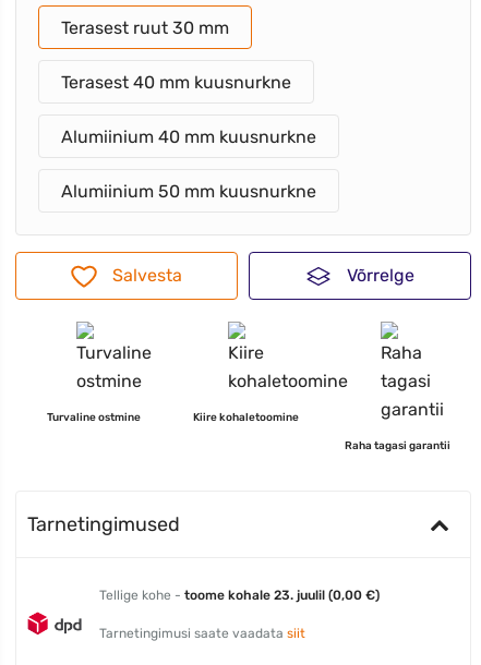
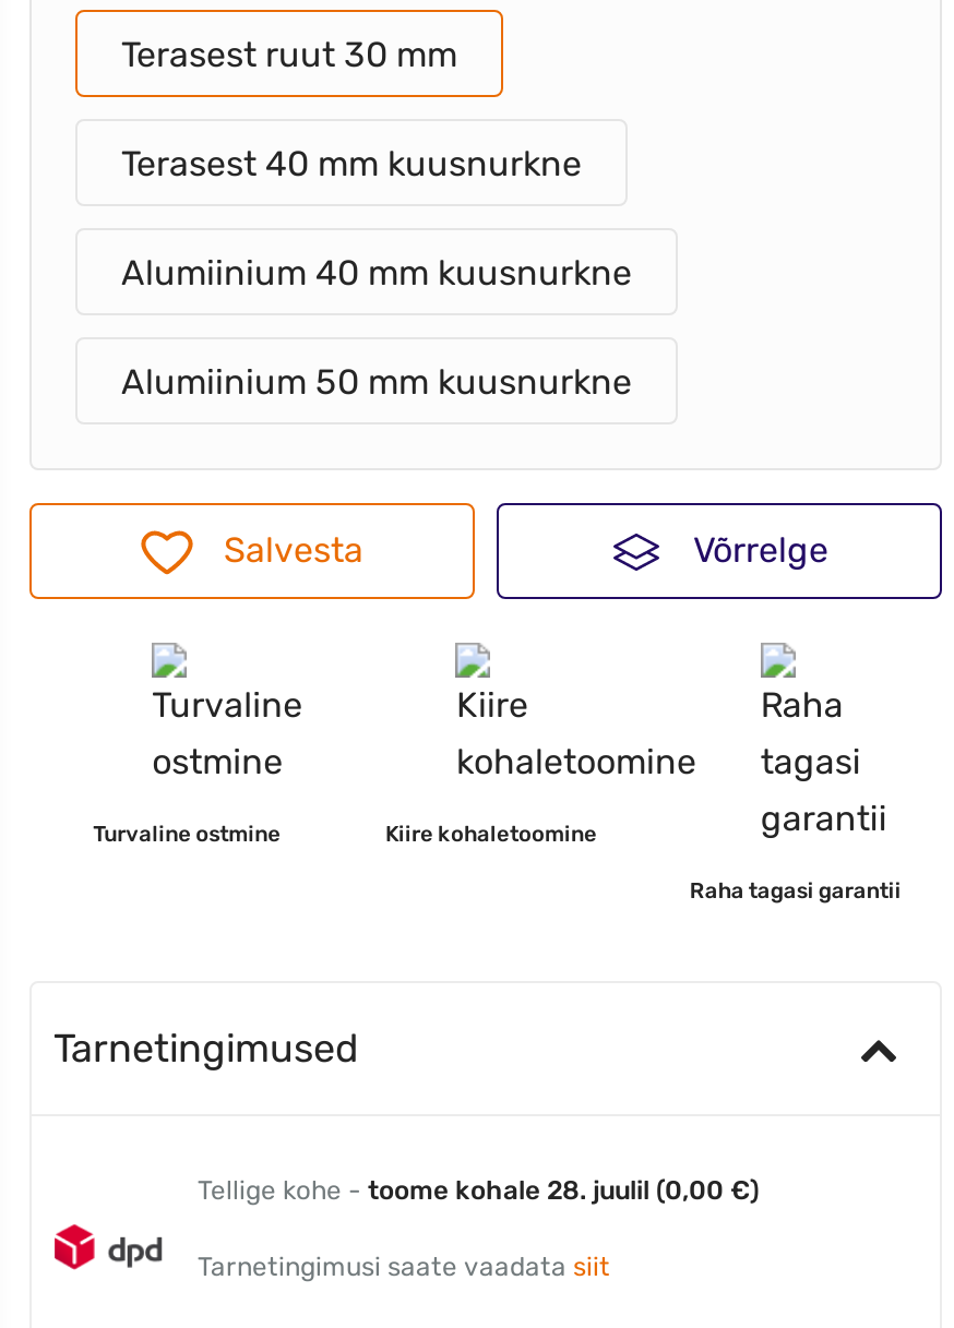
- Tellige kohe - toome kohale 23. juulil (0,00 €)
+ Tellige kohe - toome kohale 28. juulil (0,00 €)
